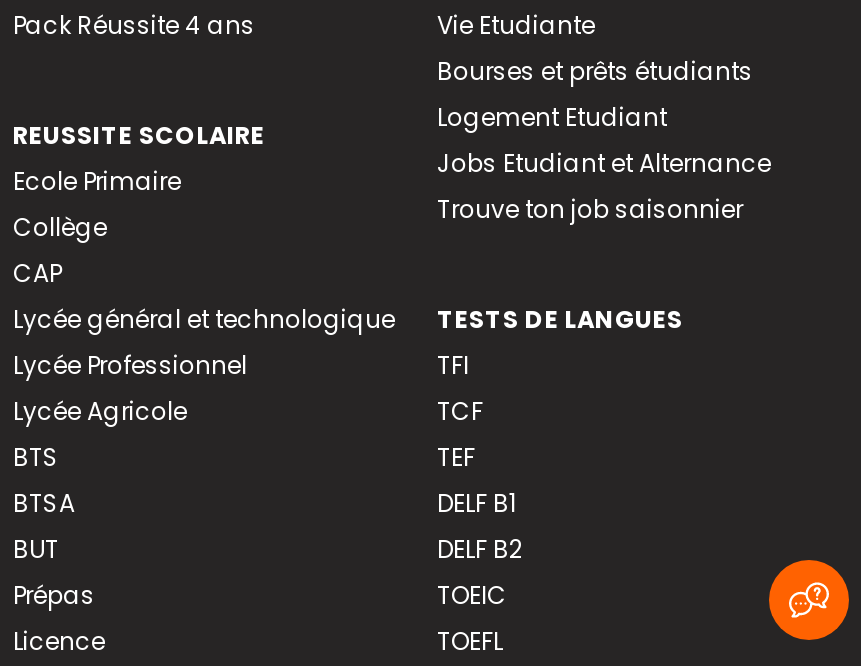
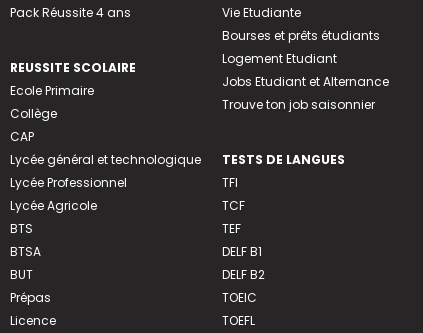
- [image]
